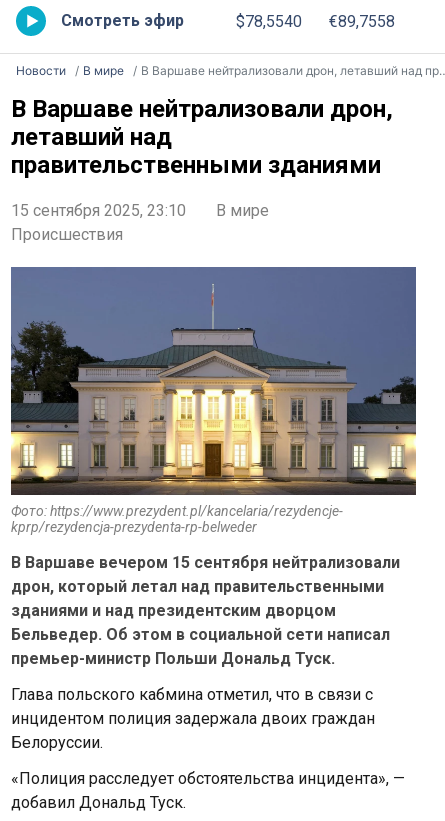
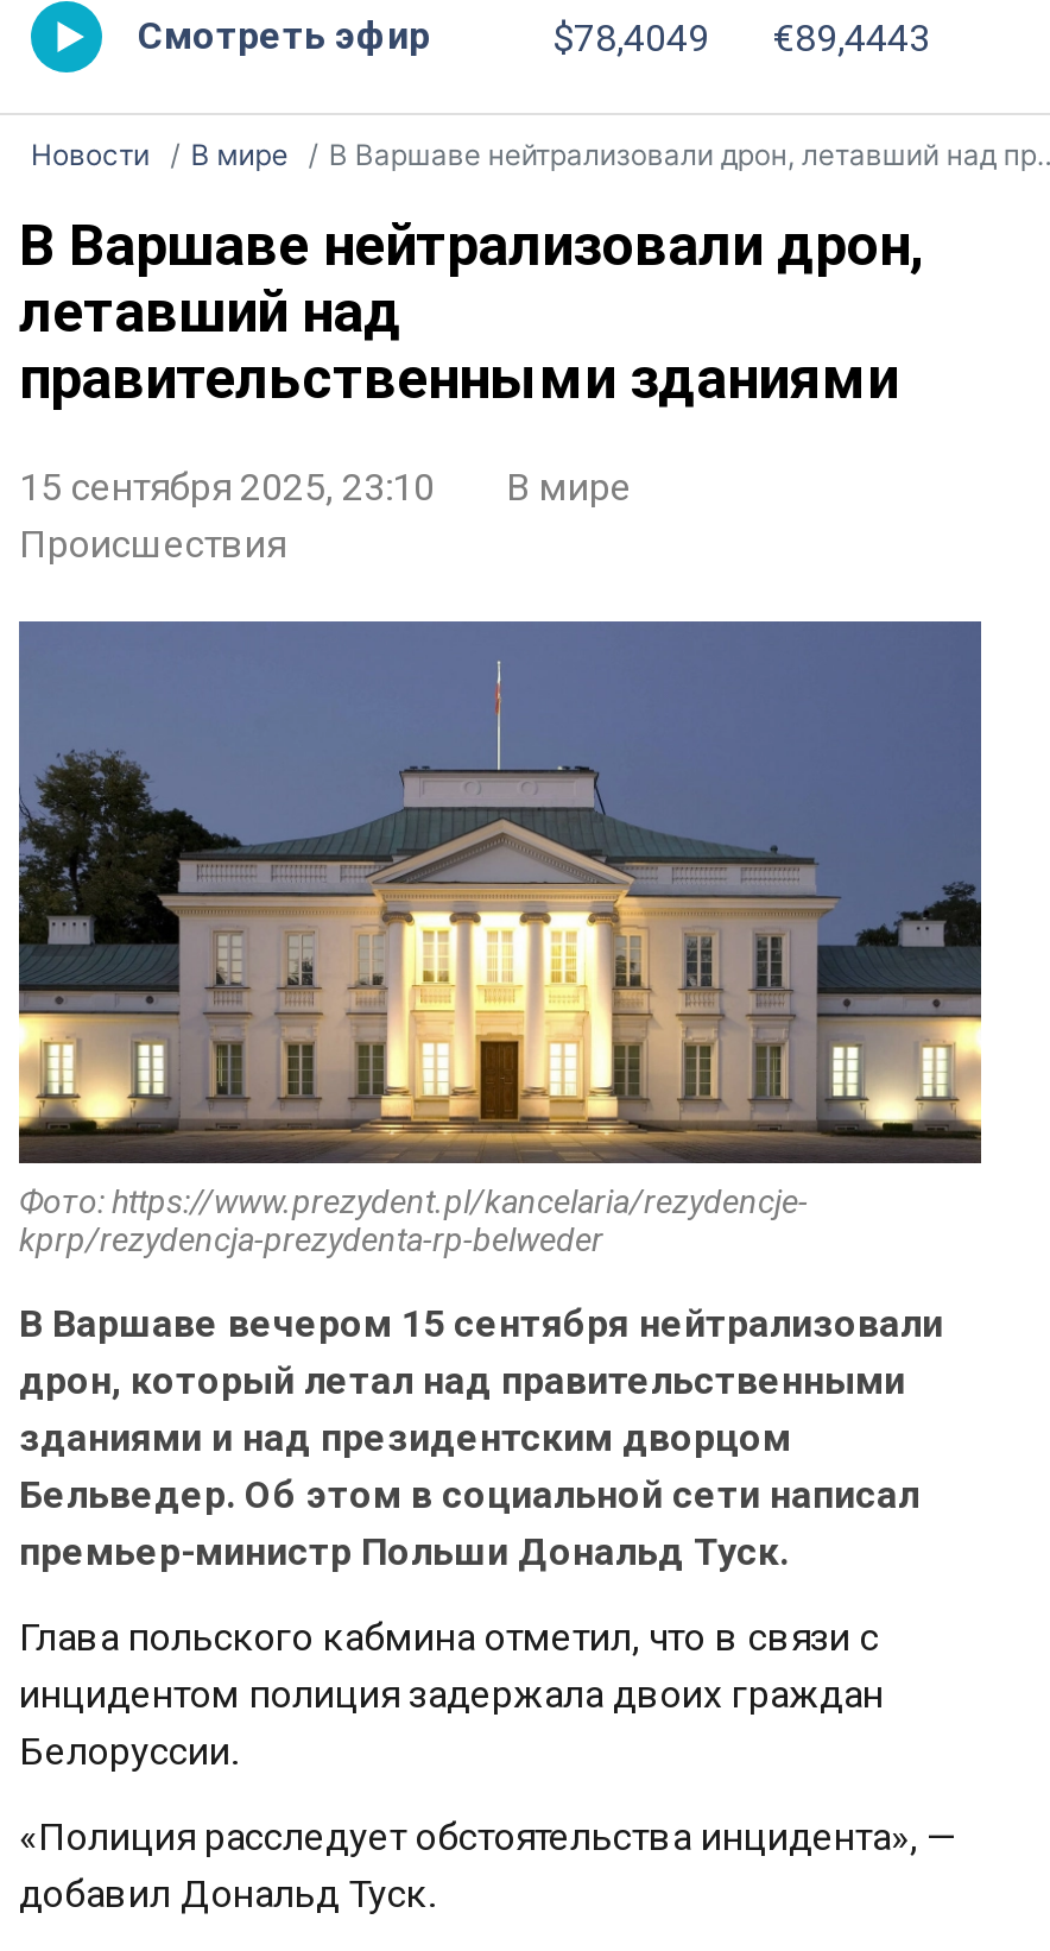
- $78,5540
+ $78,4049

- €89,7558
+ €89,4443
